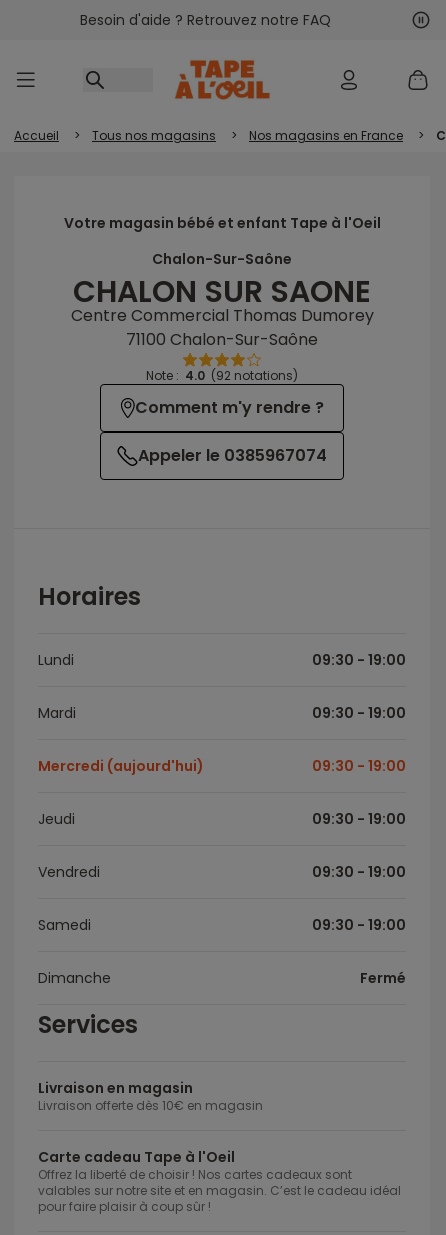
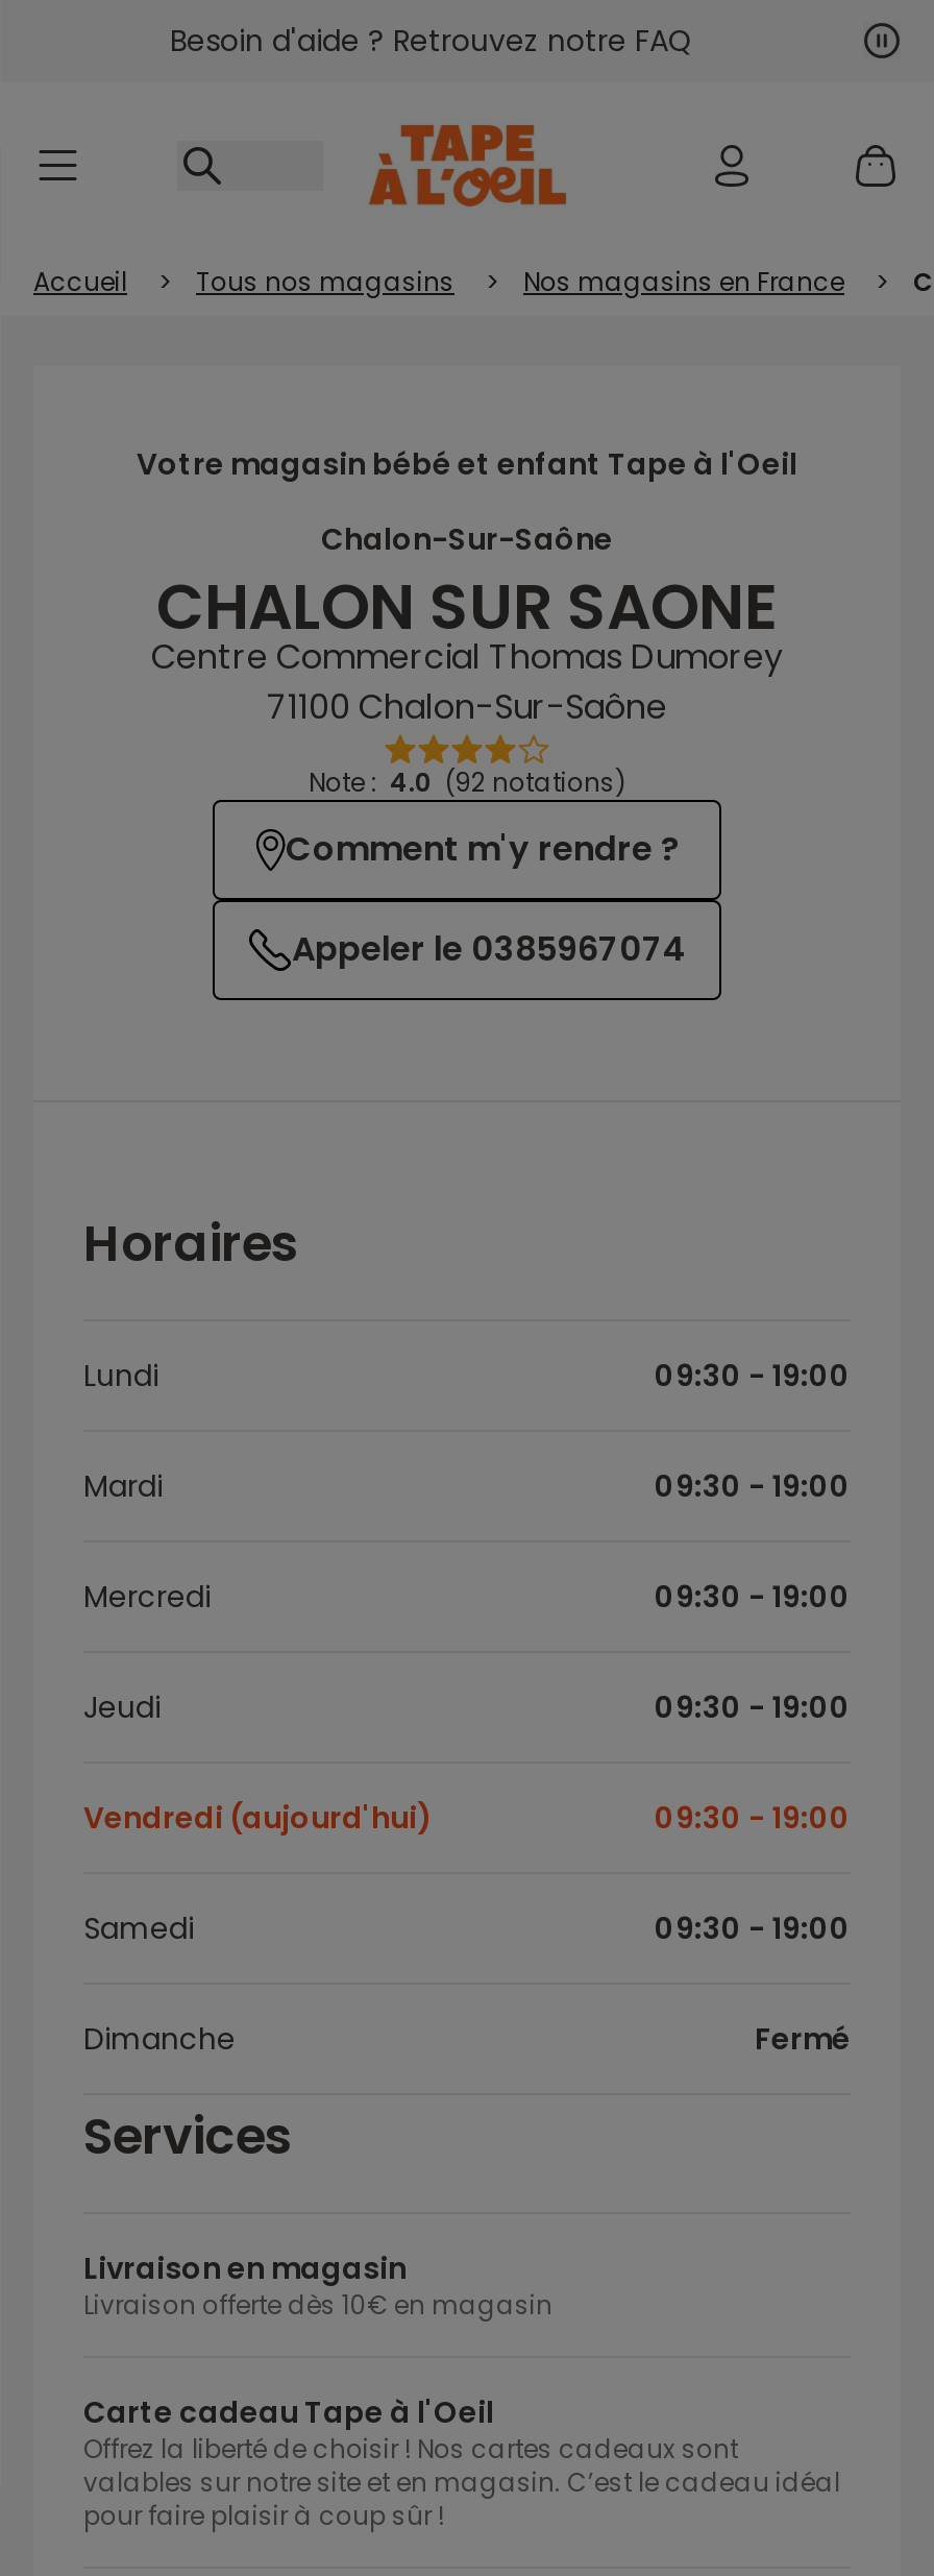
- Mercredi (aujourd'hui)
+ Mercredi

- Vendredi
+ Vendredi (aujourd'hui)
